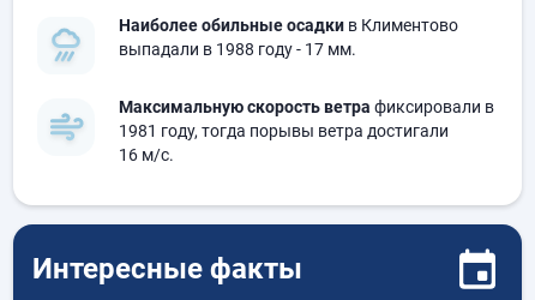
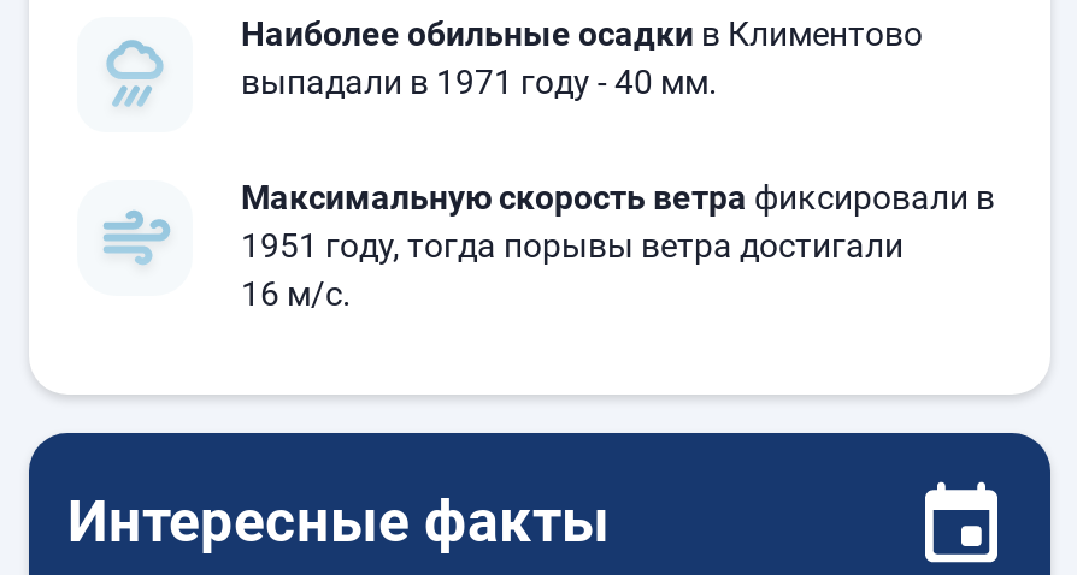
- выпадали в 1988 году - 17 мм.
+ выпадали в 1971 году - 40 мм.

- 1981 году, тогда порывы ветра достигали
+ 1951 году, тогда порывы ветра достигали
